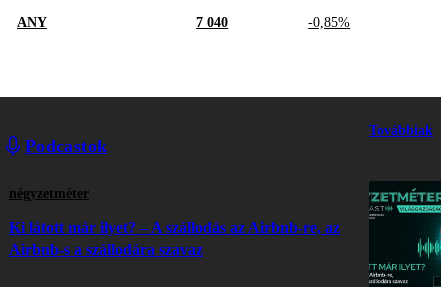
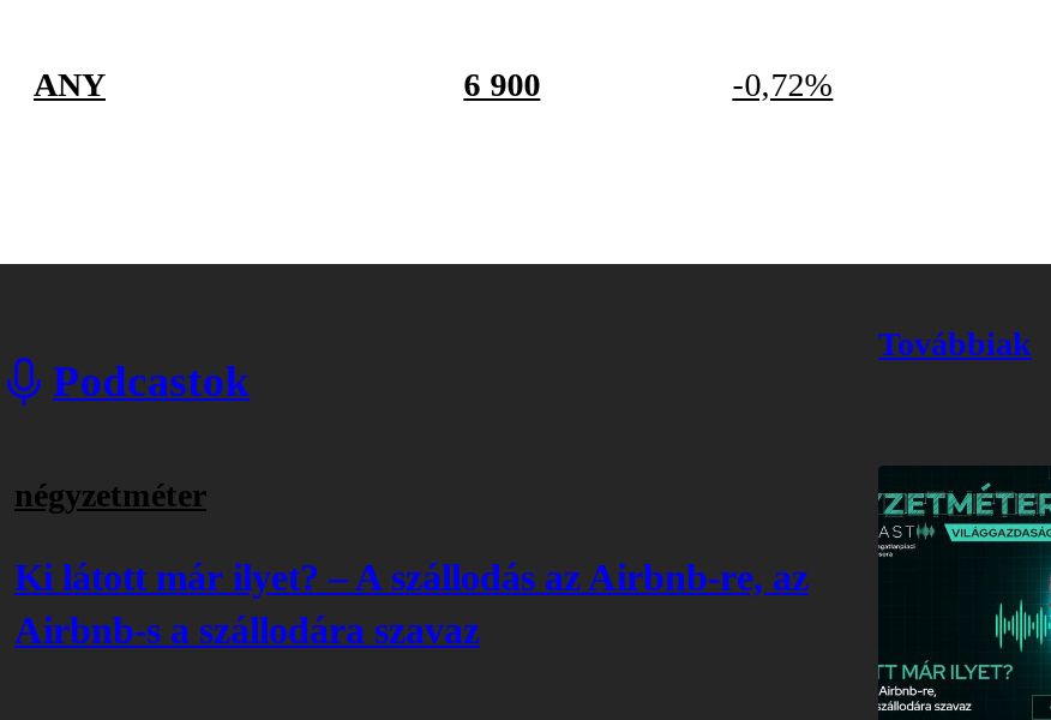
- 7 040
+ 6 900

- -0,85%
+ -0,72%
